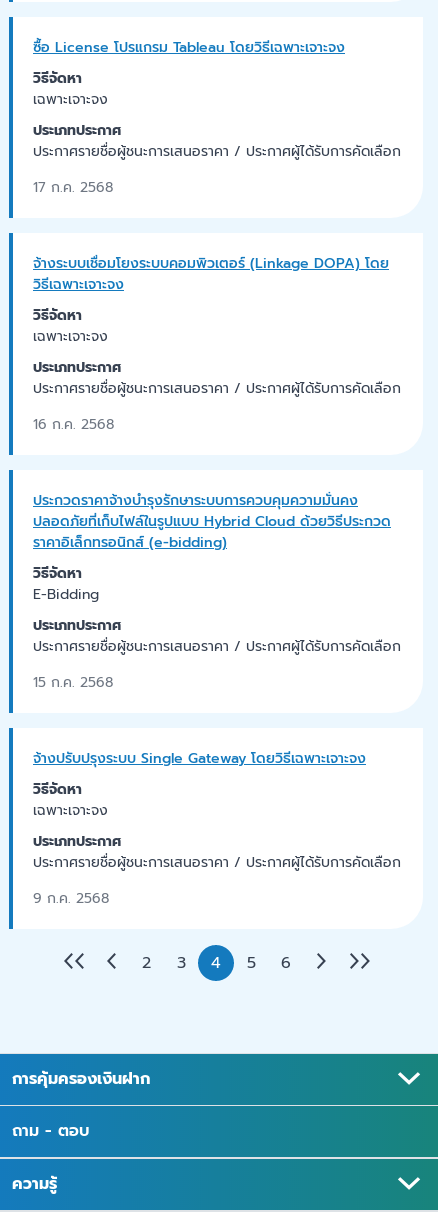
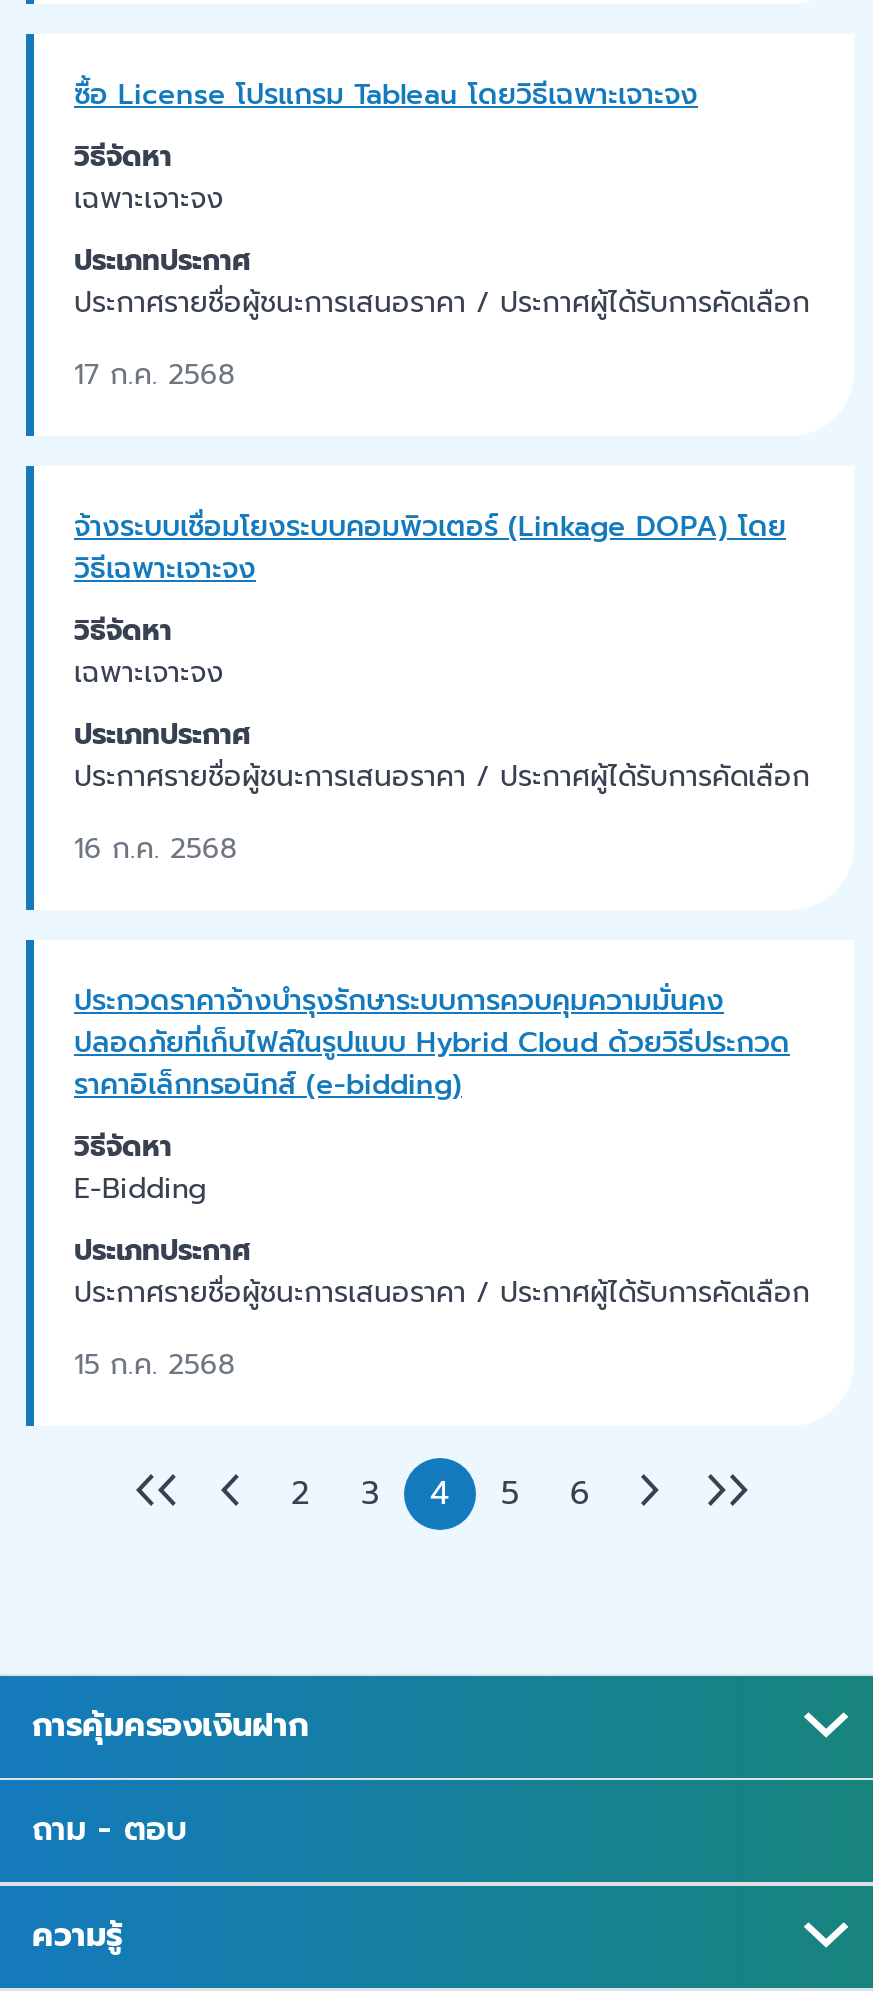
- จ้างปรับปรุงระบบ Single Gateway โดยวิธีเฉพาะเจาะจง
- วิธีจัดหา
- เฉพาะเจาะจง
- ประเภทประกาศ
- ประกาศรายชื่อผู้ชนะการเสนอราคา / ประกาศผู้ได้รับการคัดเลือก
- 9 ก.ค. 2568
